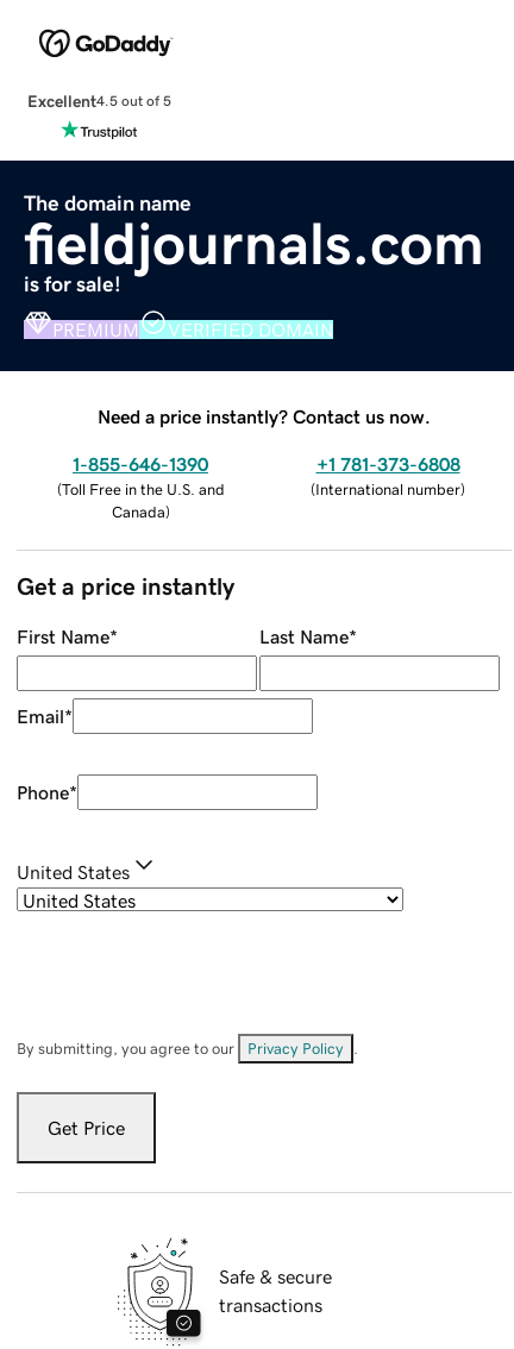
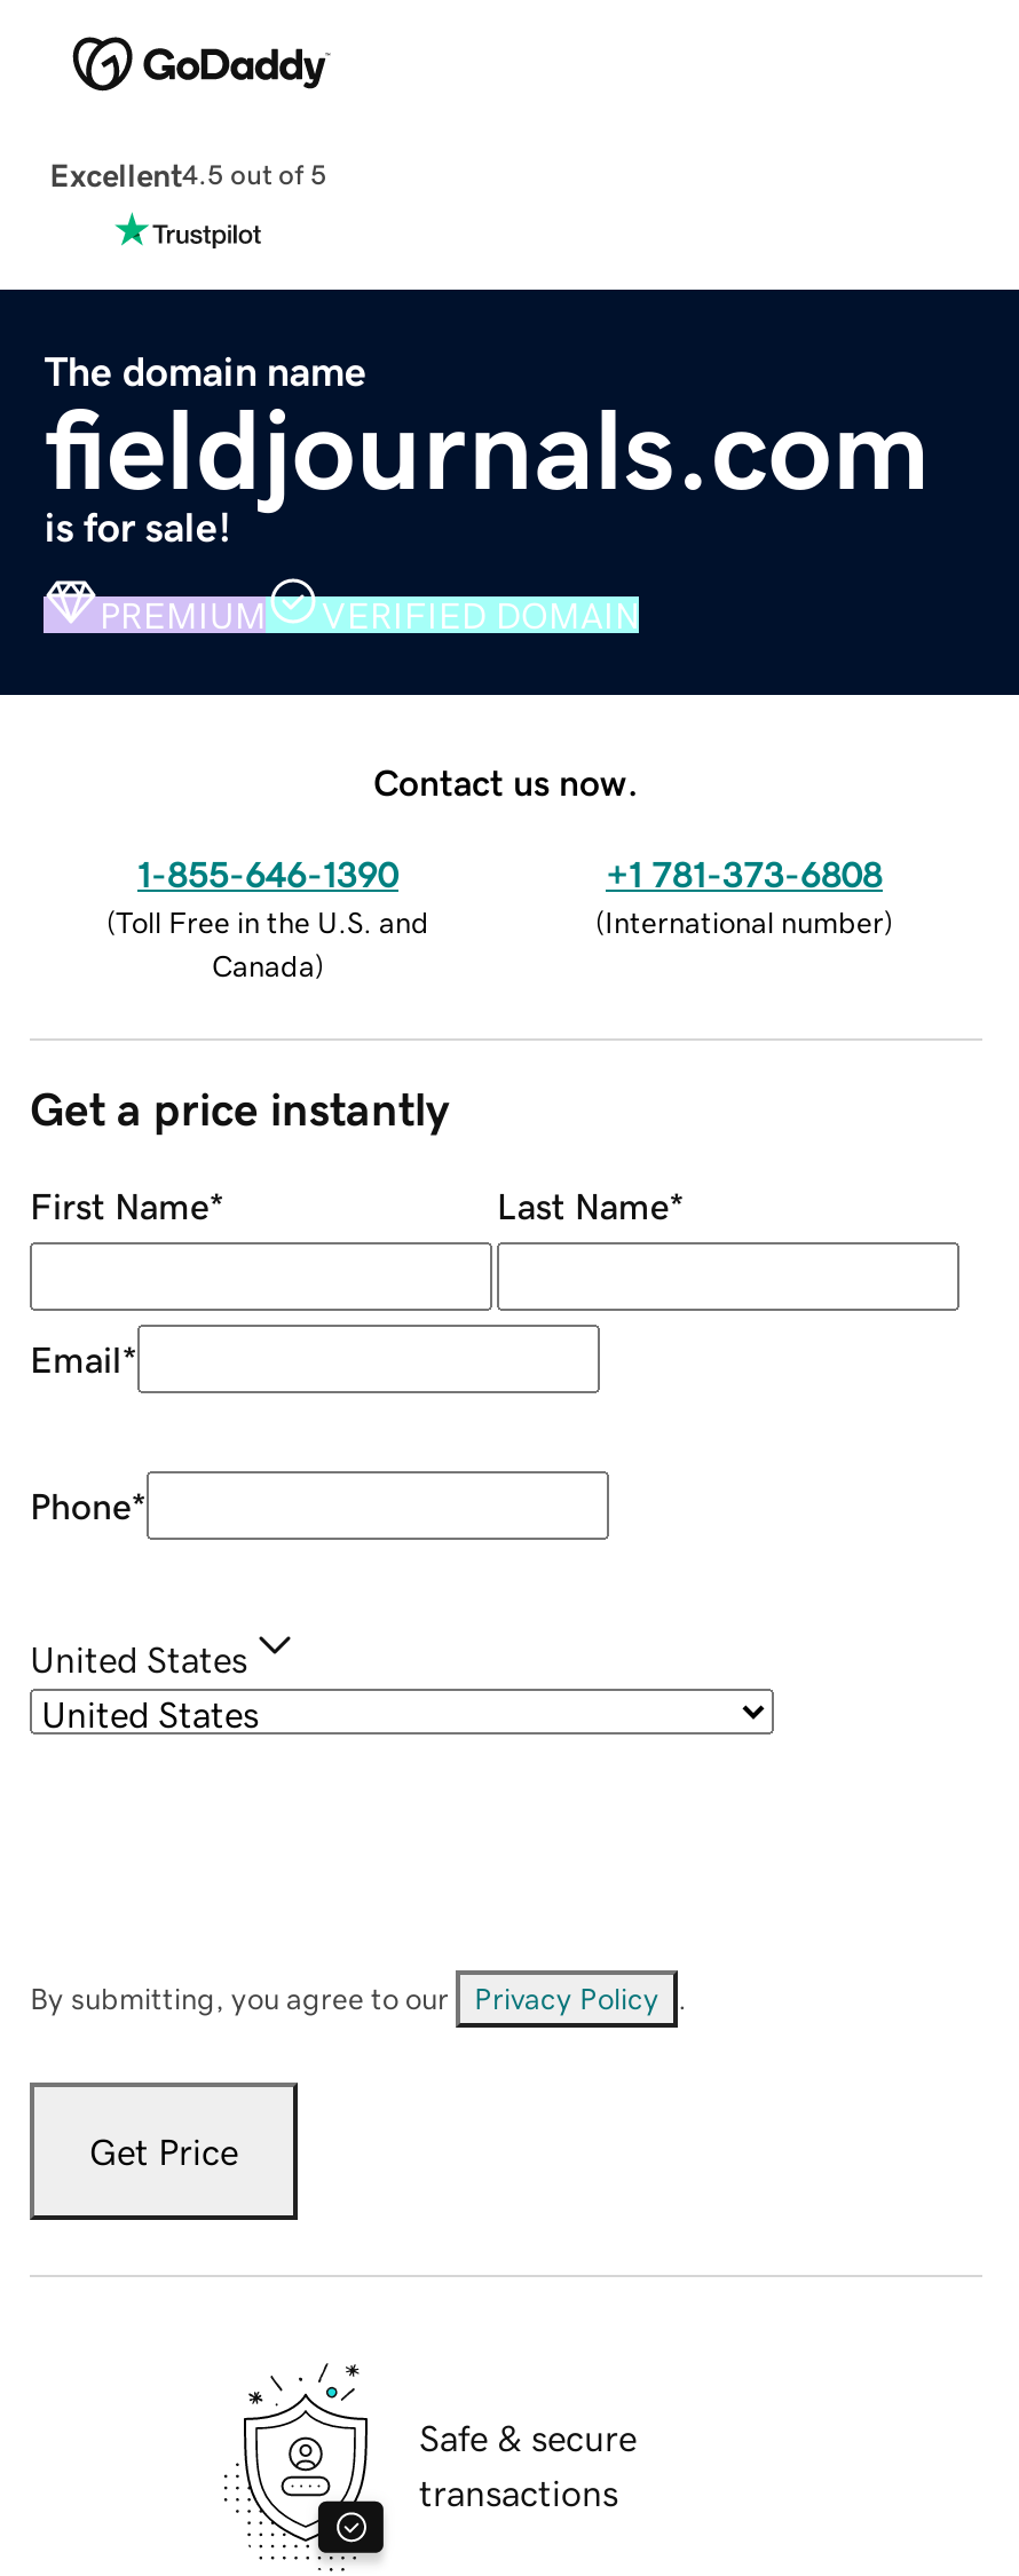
- Need a price instantly? Contact us now.
+ Contact us now.
